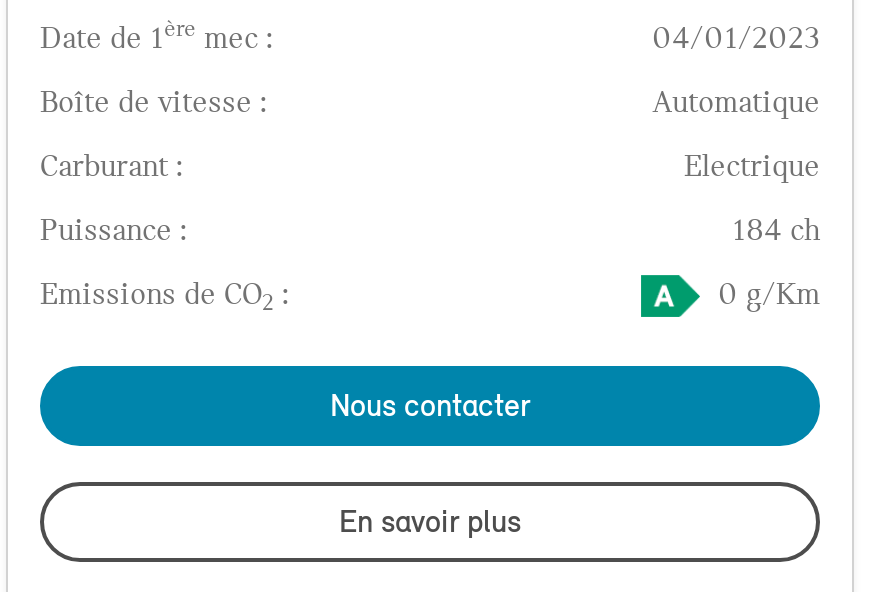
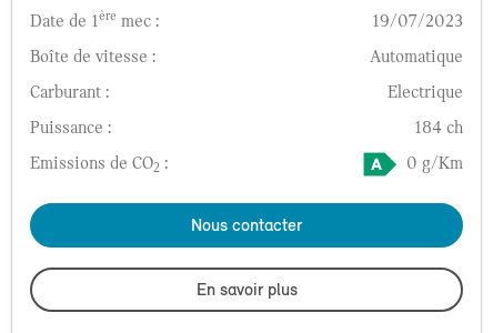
- 04/01/2023
+ 19/07/2023
